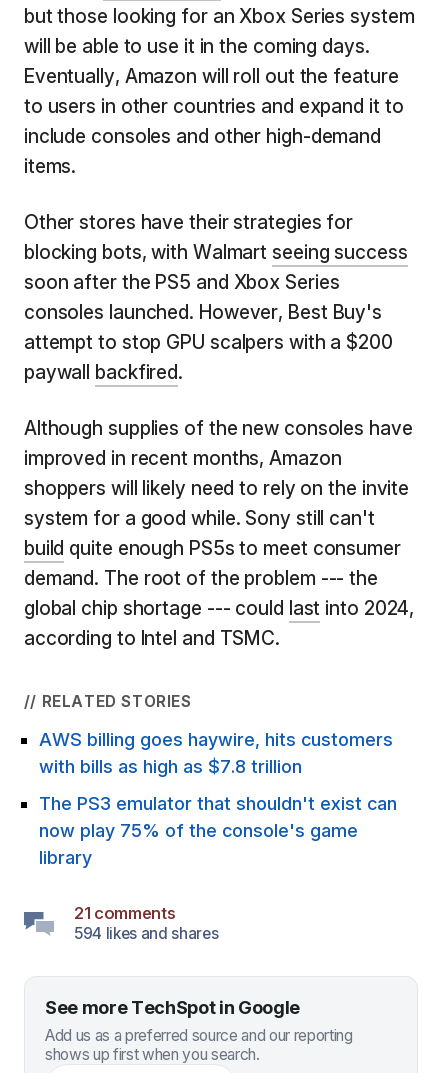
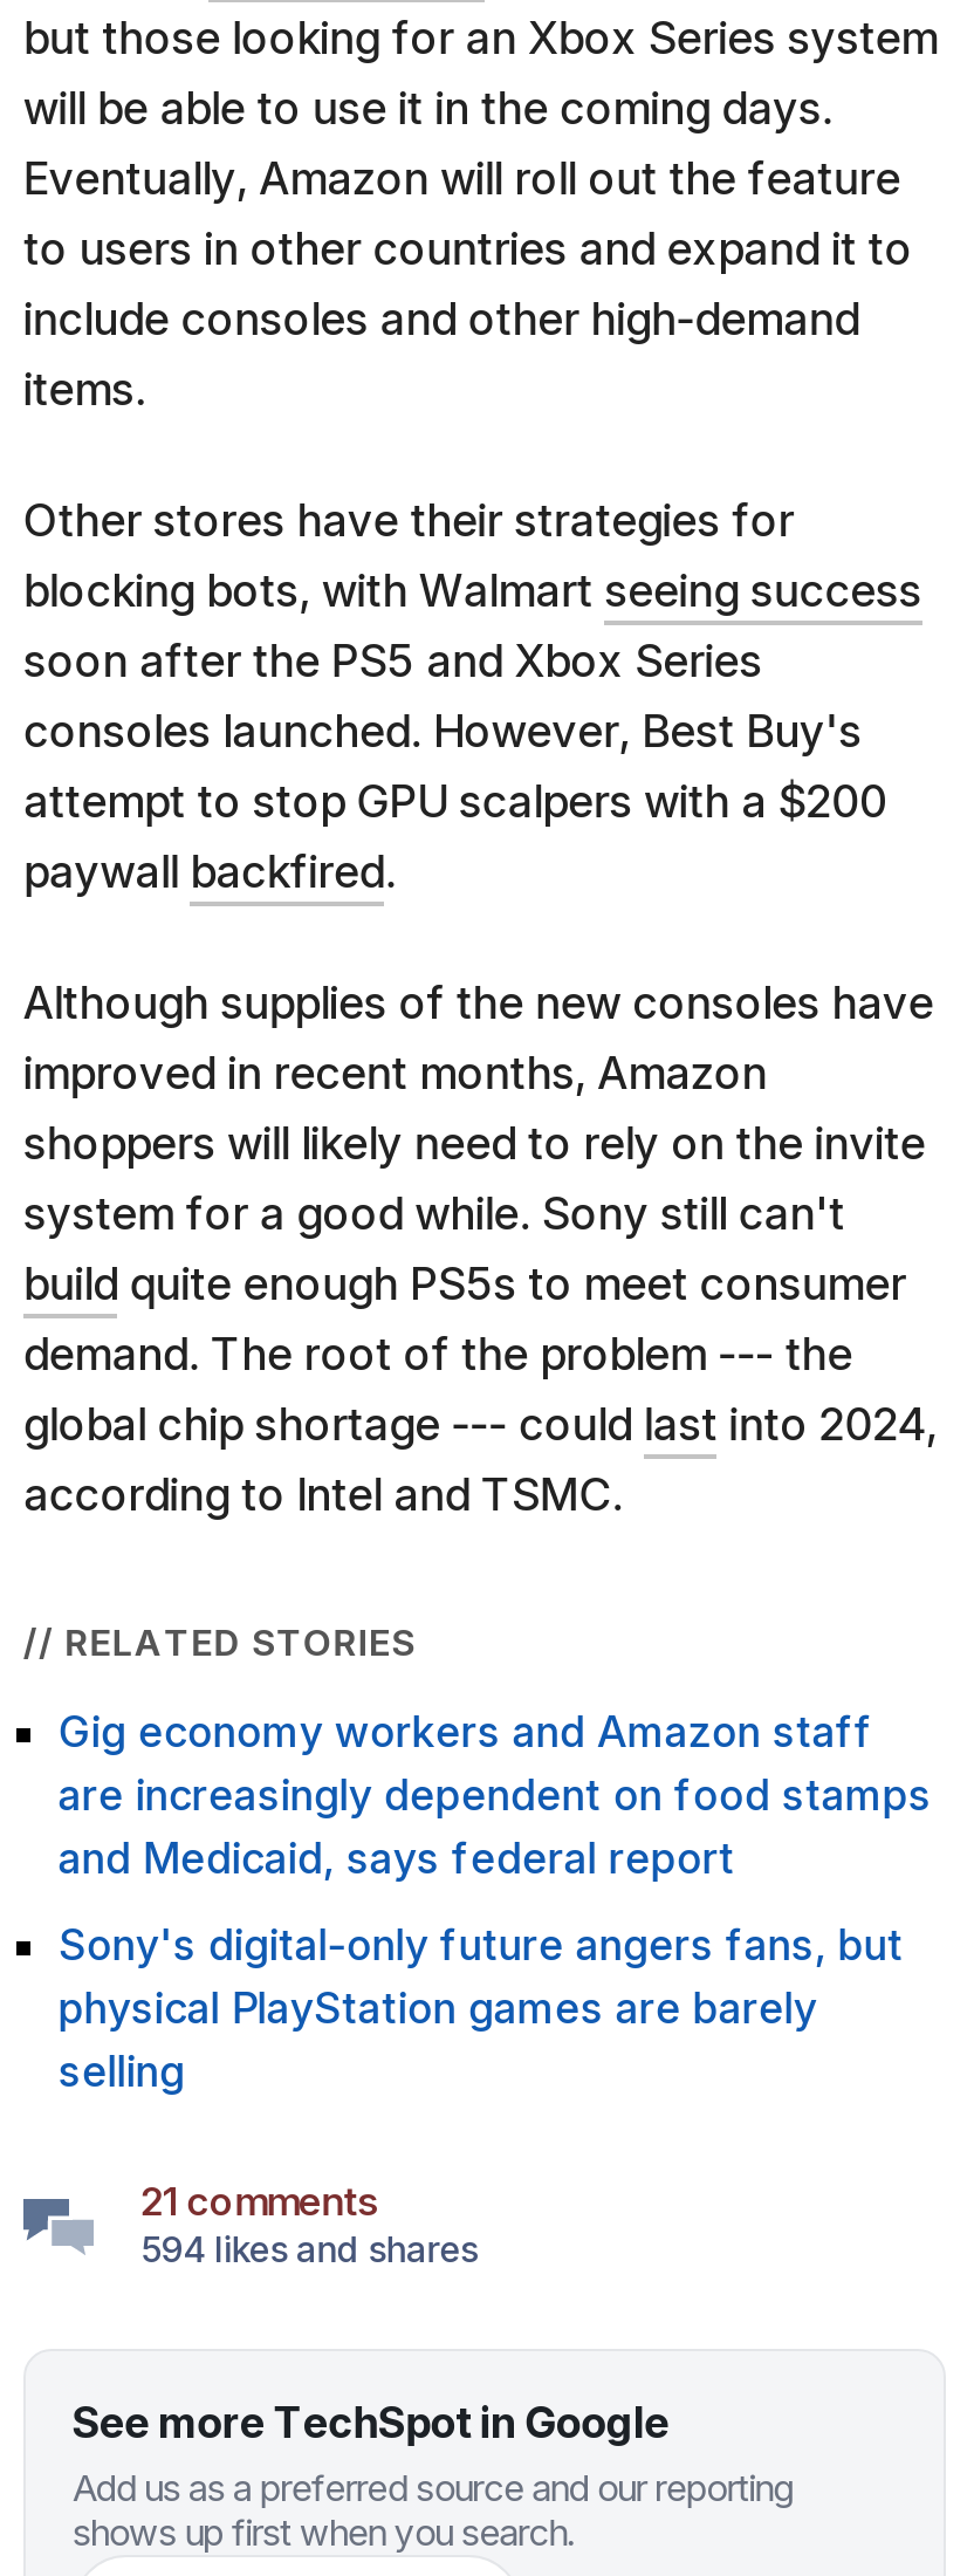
- AWS billing goes haywire, hits customers
- with bills as high as $7.8 trillion
+ Gig economy workers and Amazon staff
+ are increasingly dependent on food stamps
+ and Medicaid, says federal report

- The PS3 emulator that shouldn't exist can
- now play 75% of the console's game
- library
+ Sony's digital-only future angers fans, but
+ physical PlayStation games are barely
+ selling
